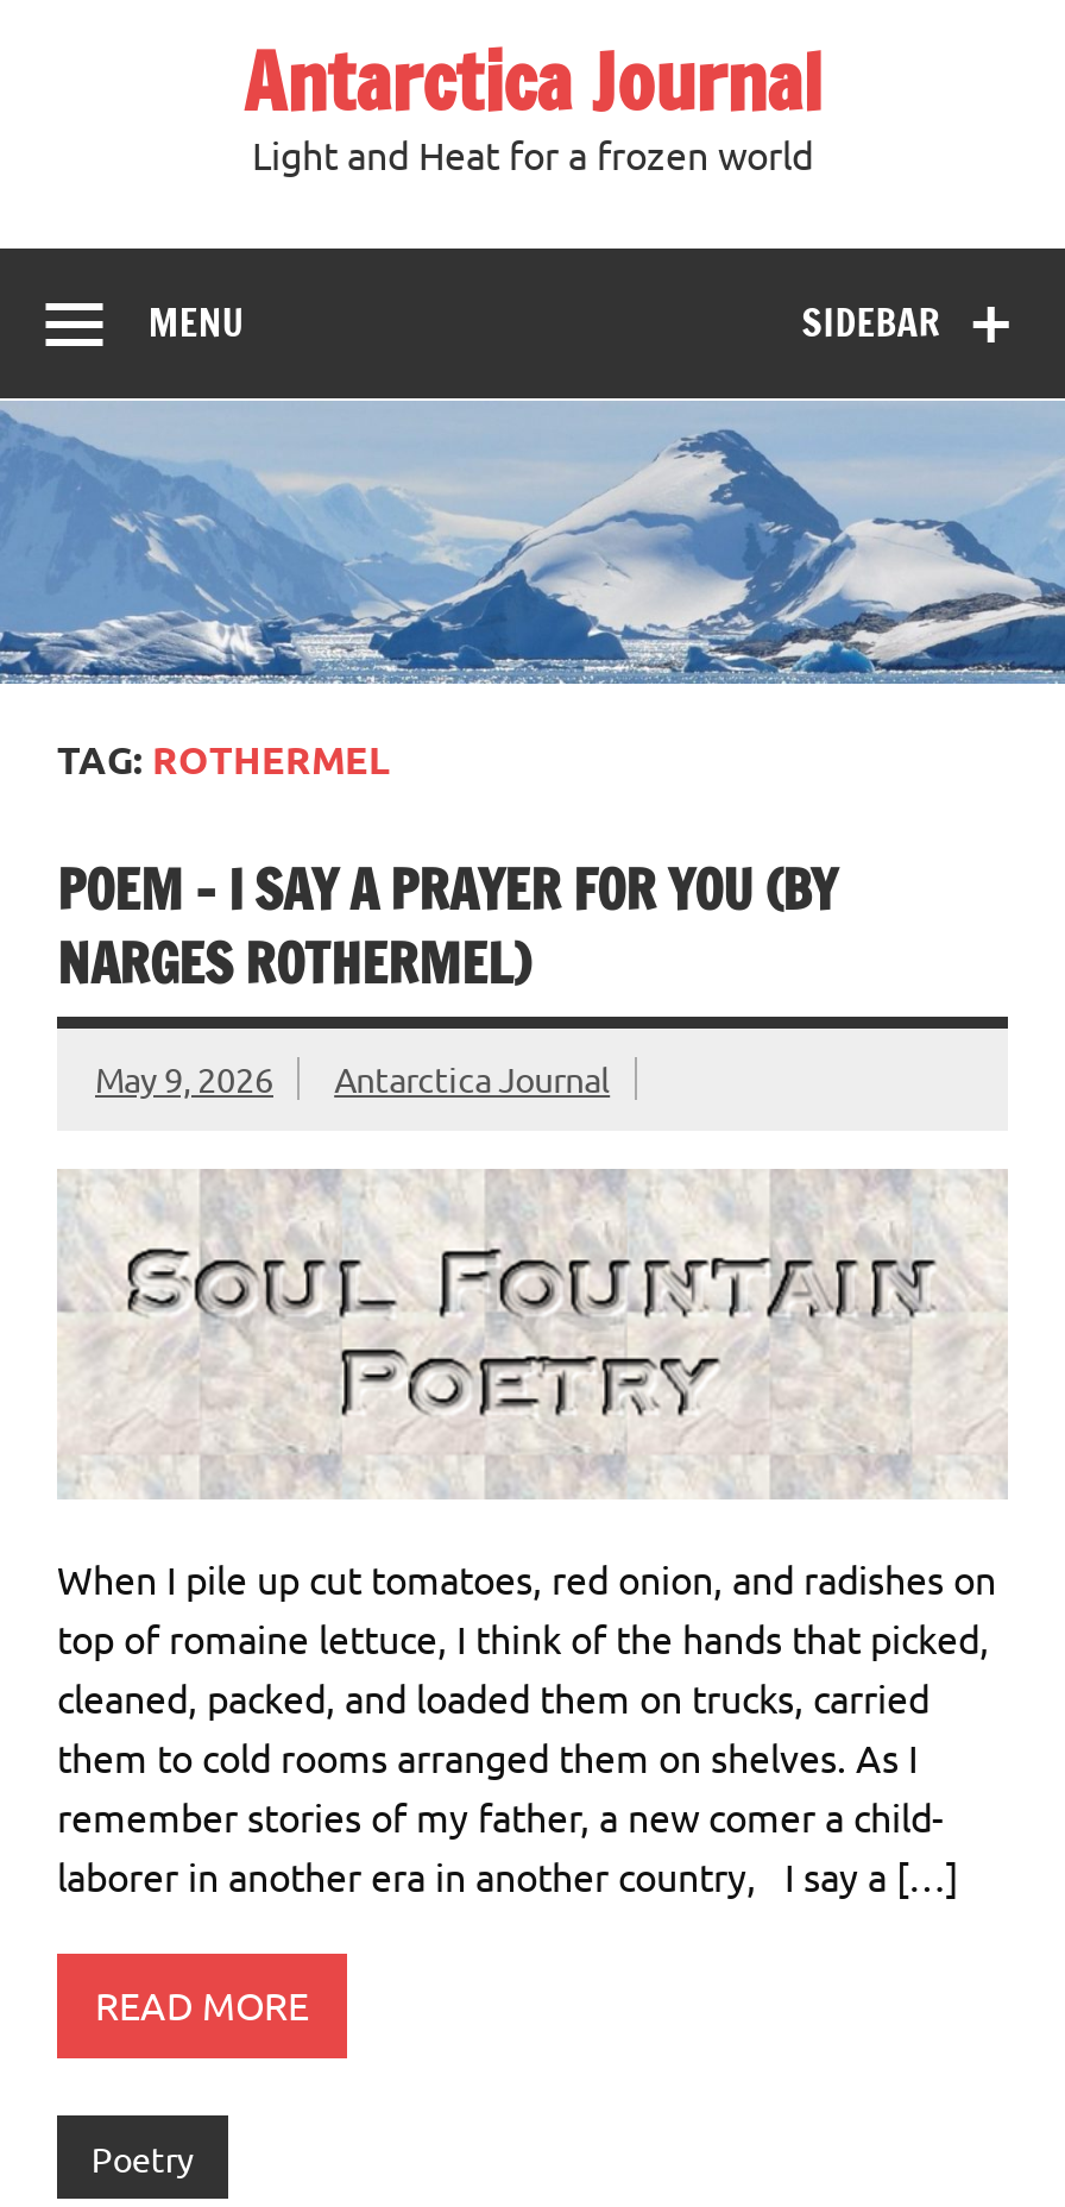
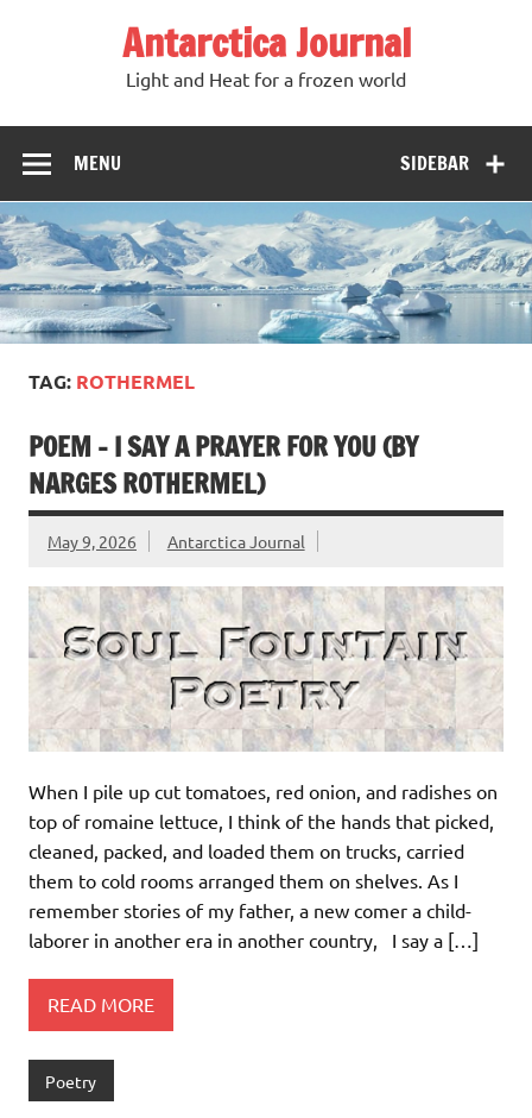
- [image]
+ [image]
